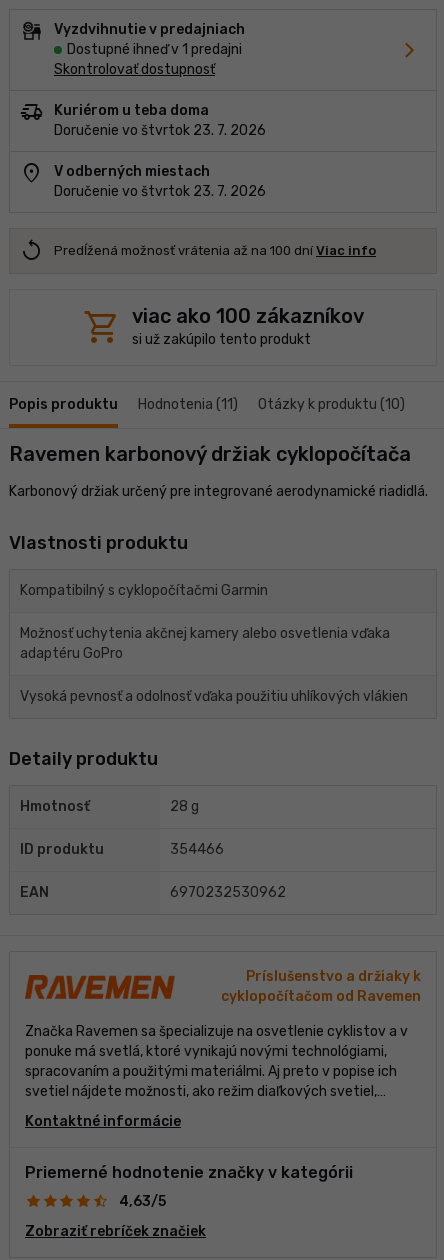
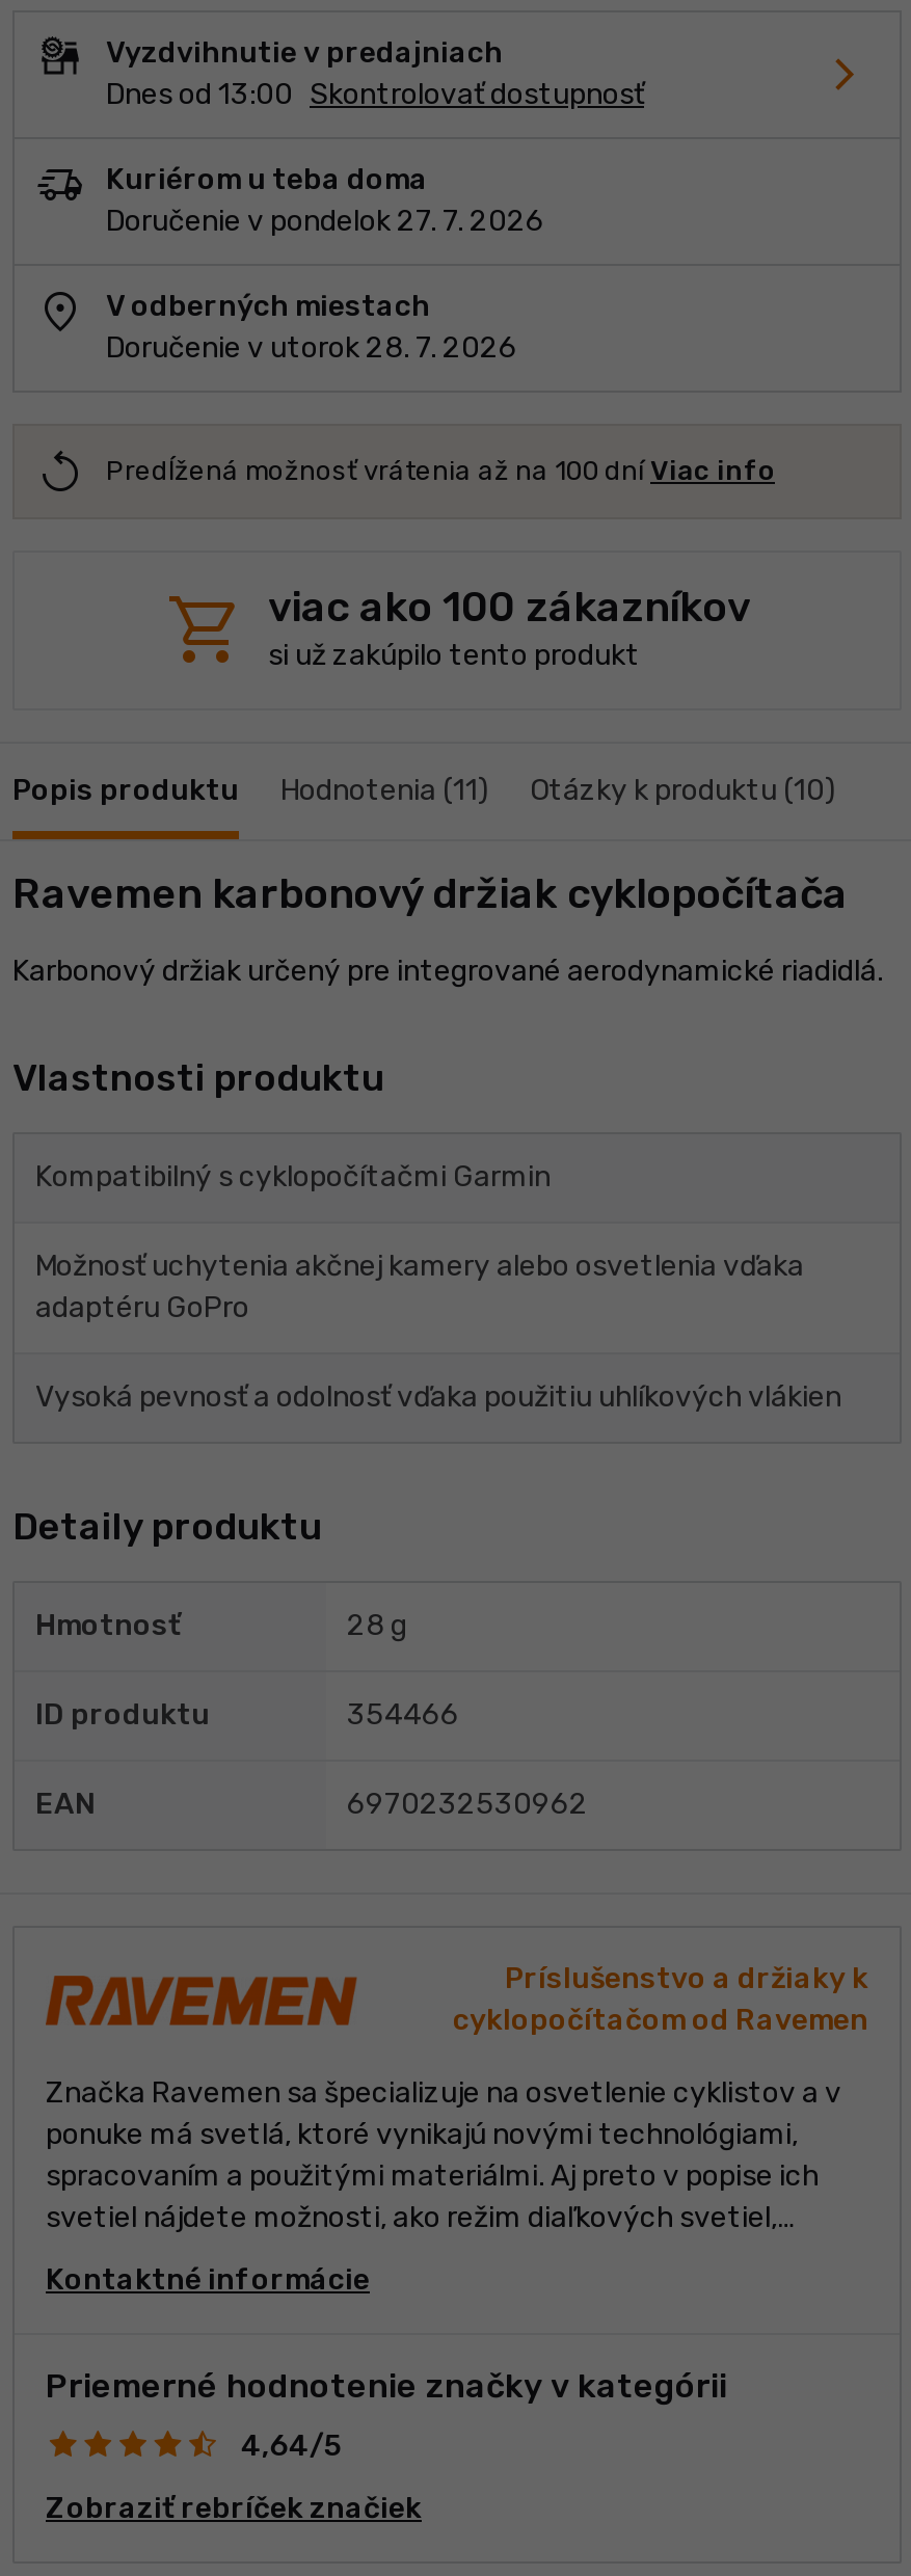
- Dostupné ihneď v 1 predajni
- Skontrolovať dostupnosť
+ Dnes od 13:00 Skontrolovať dostupnosť

- Doručenie vo štvrtok 23. 7. 2026
+ Doručenie v pondelok 27. 7. 2026

- Doručenie vo štvrtok 23. 7. 2026
+ Doručenie v utorok 28. 7. 2026

- 4,63/5
+ 4,64/5
